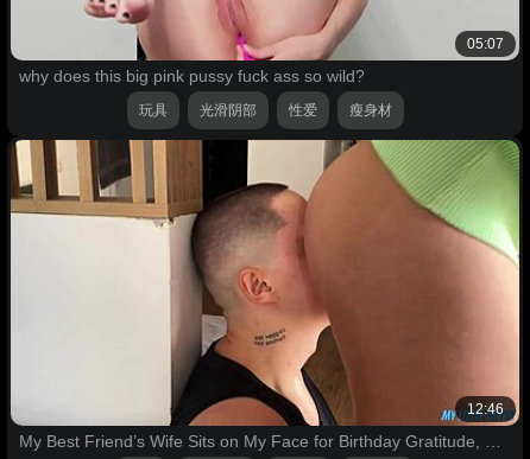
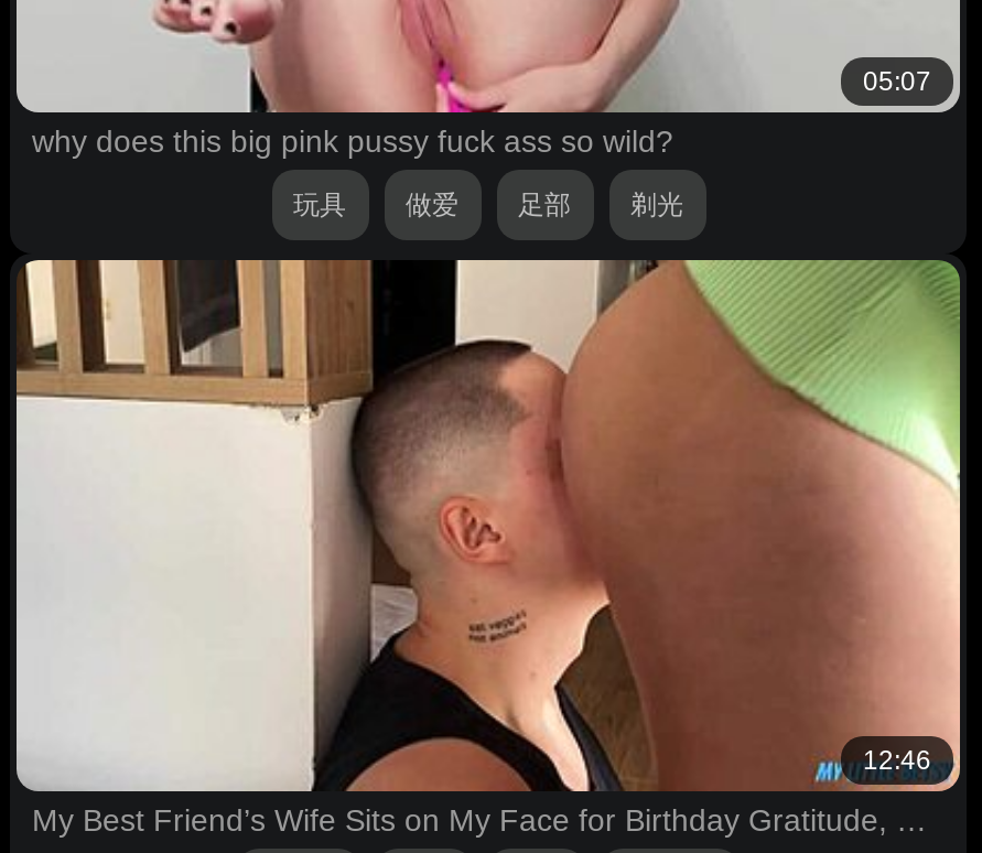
- 光滑阴部
- 性爱
- 瘦身材
+ 做爱
+ 足部
+ 剃光
